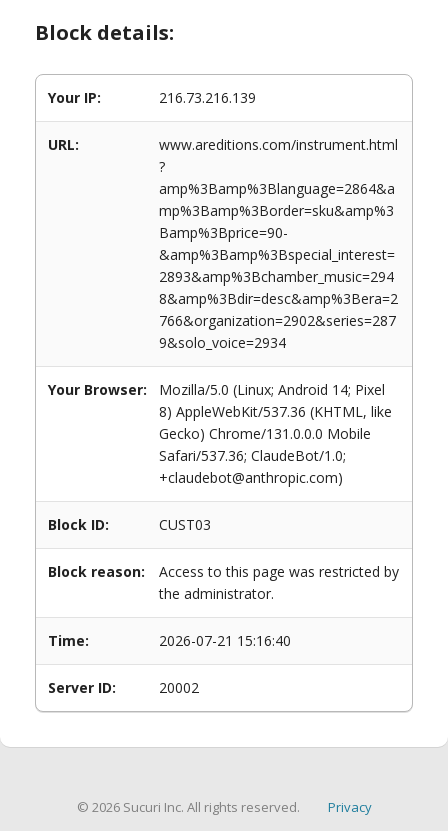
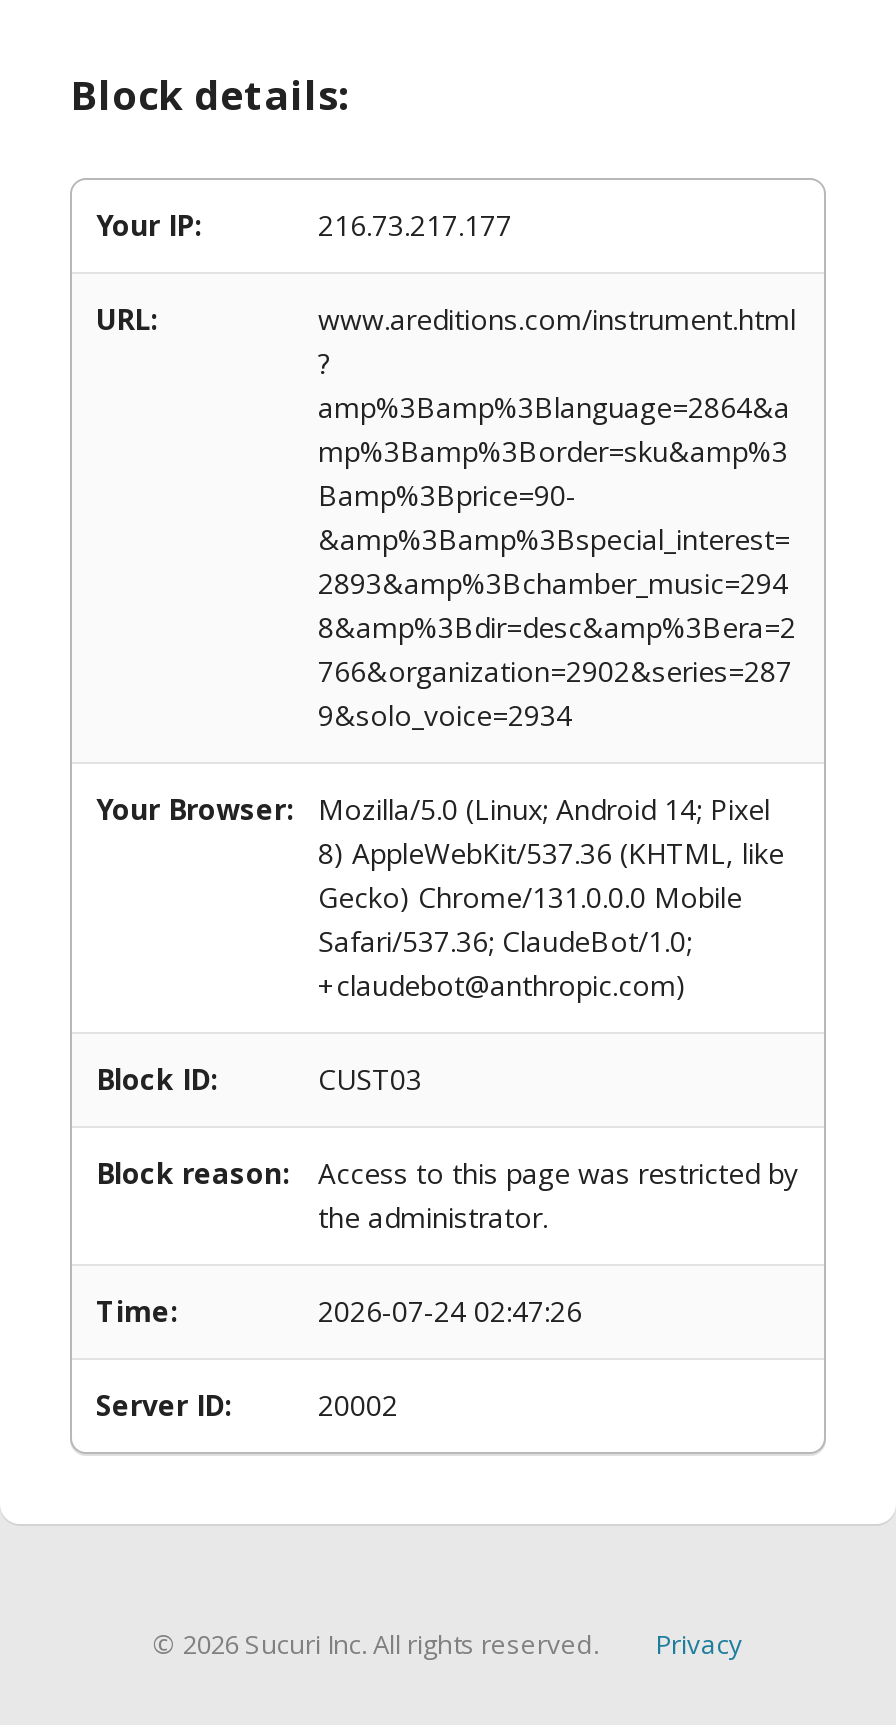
- 216.73.216.139
+ 216.73.217.177

- 2026-07-21 15:16:40
+ 2026-07-24 02:47:26
